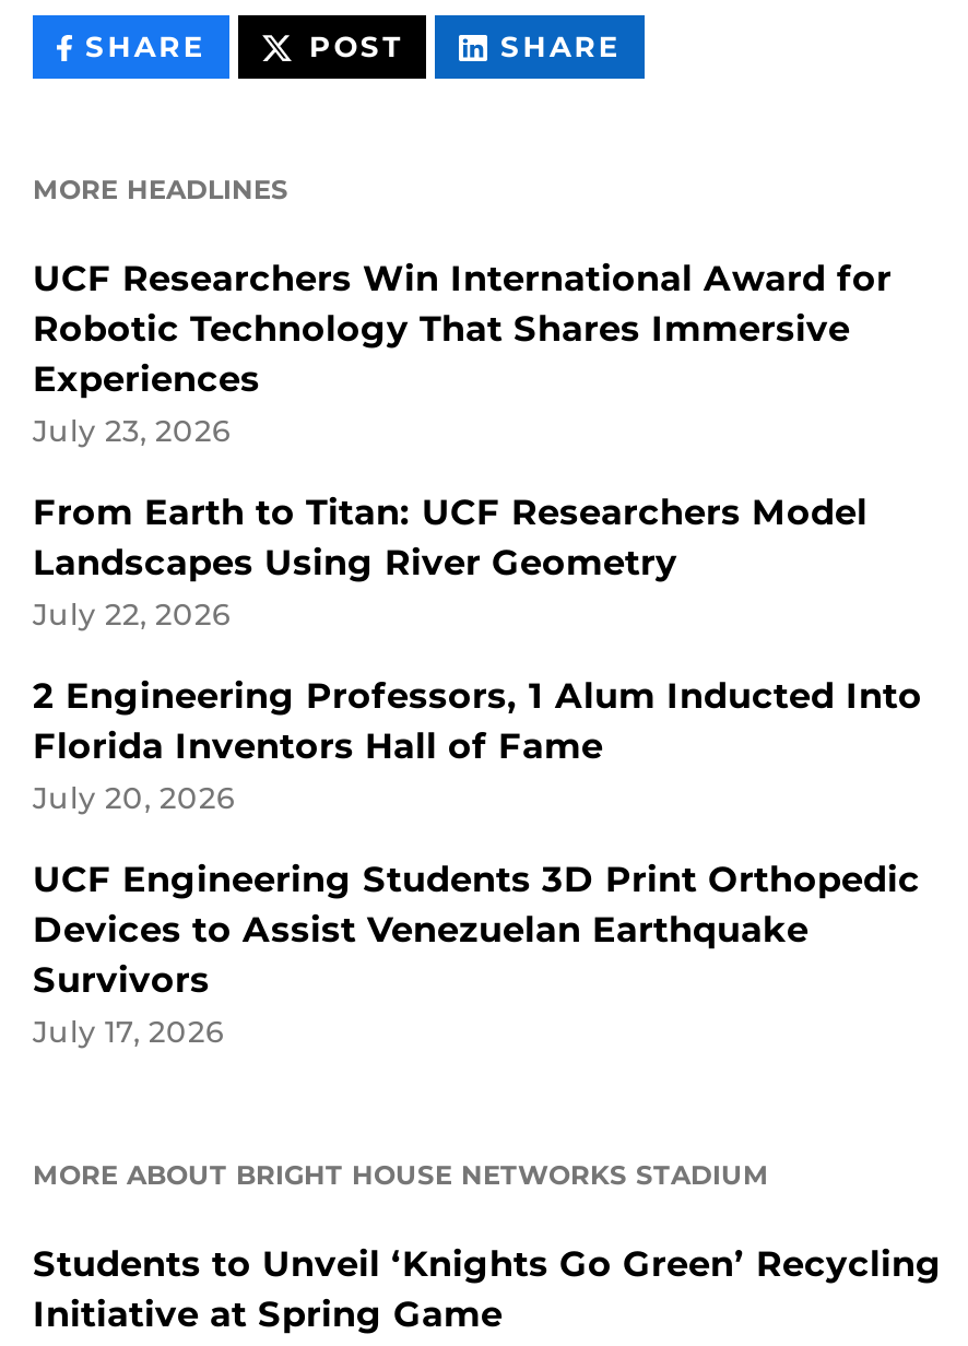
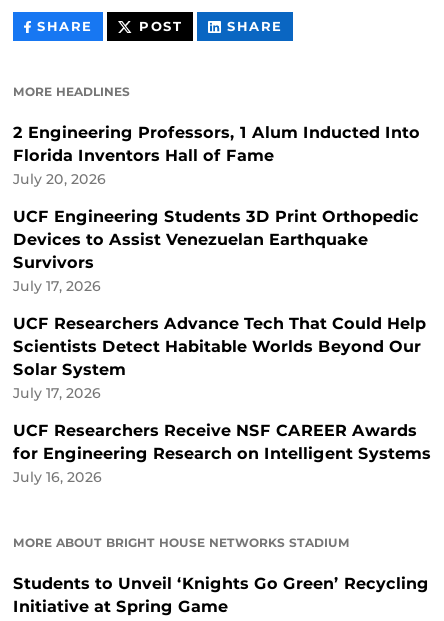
- UCF Researchers Win International Award for
- Robotic Technology That Shares Immersive
- Experiences
- July 23, 2026
- From Earth to Titan: UCF Researchers Model
- Landscapes Using River Geometry
- July 22, 2026

moved up: 2 Engineering Professors, 1 Alum Inducted Into | Florida Inventors Hall of Fame | July 20, 2026 | UCF Engineering Students 3D Print Orthopedic | Devices to Assist Venezuelan Earthquake | Survivors | July 17, 2026

+ UCF Researchers Advance Tech That Could Help
+ Scientists Detect Habitable Worlds Beyond Our
+ Solar System
+ July 17, 2026
+ UCF Researchers Receive NSF CAREER Awards
+ for Engineering Research on Intelligent Systems
+ July 16, 2026
